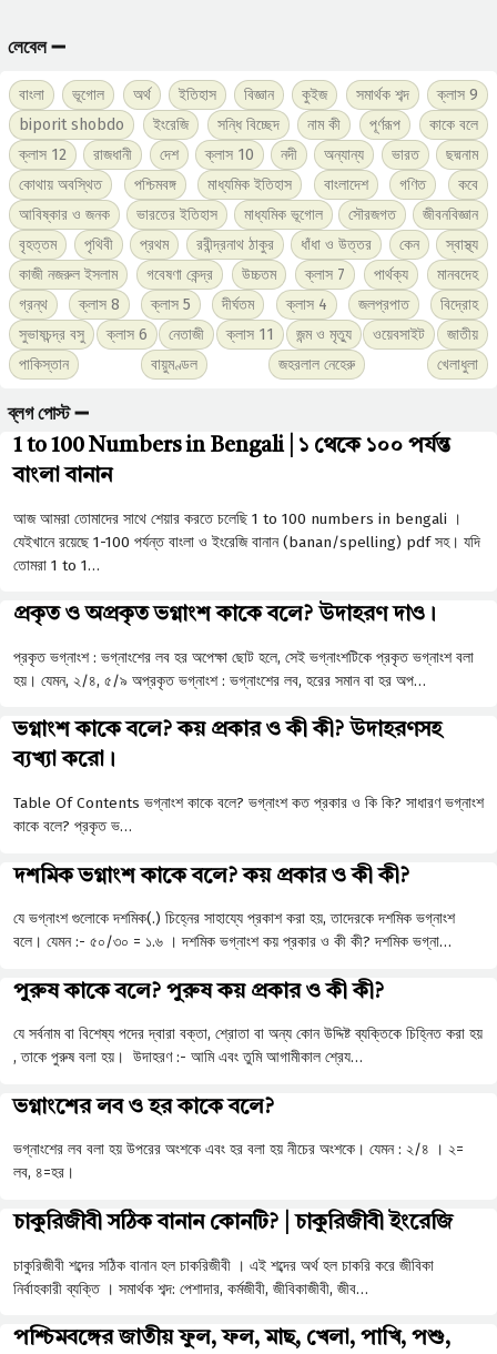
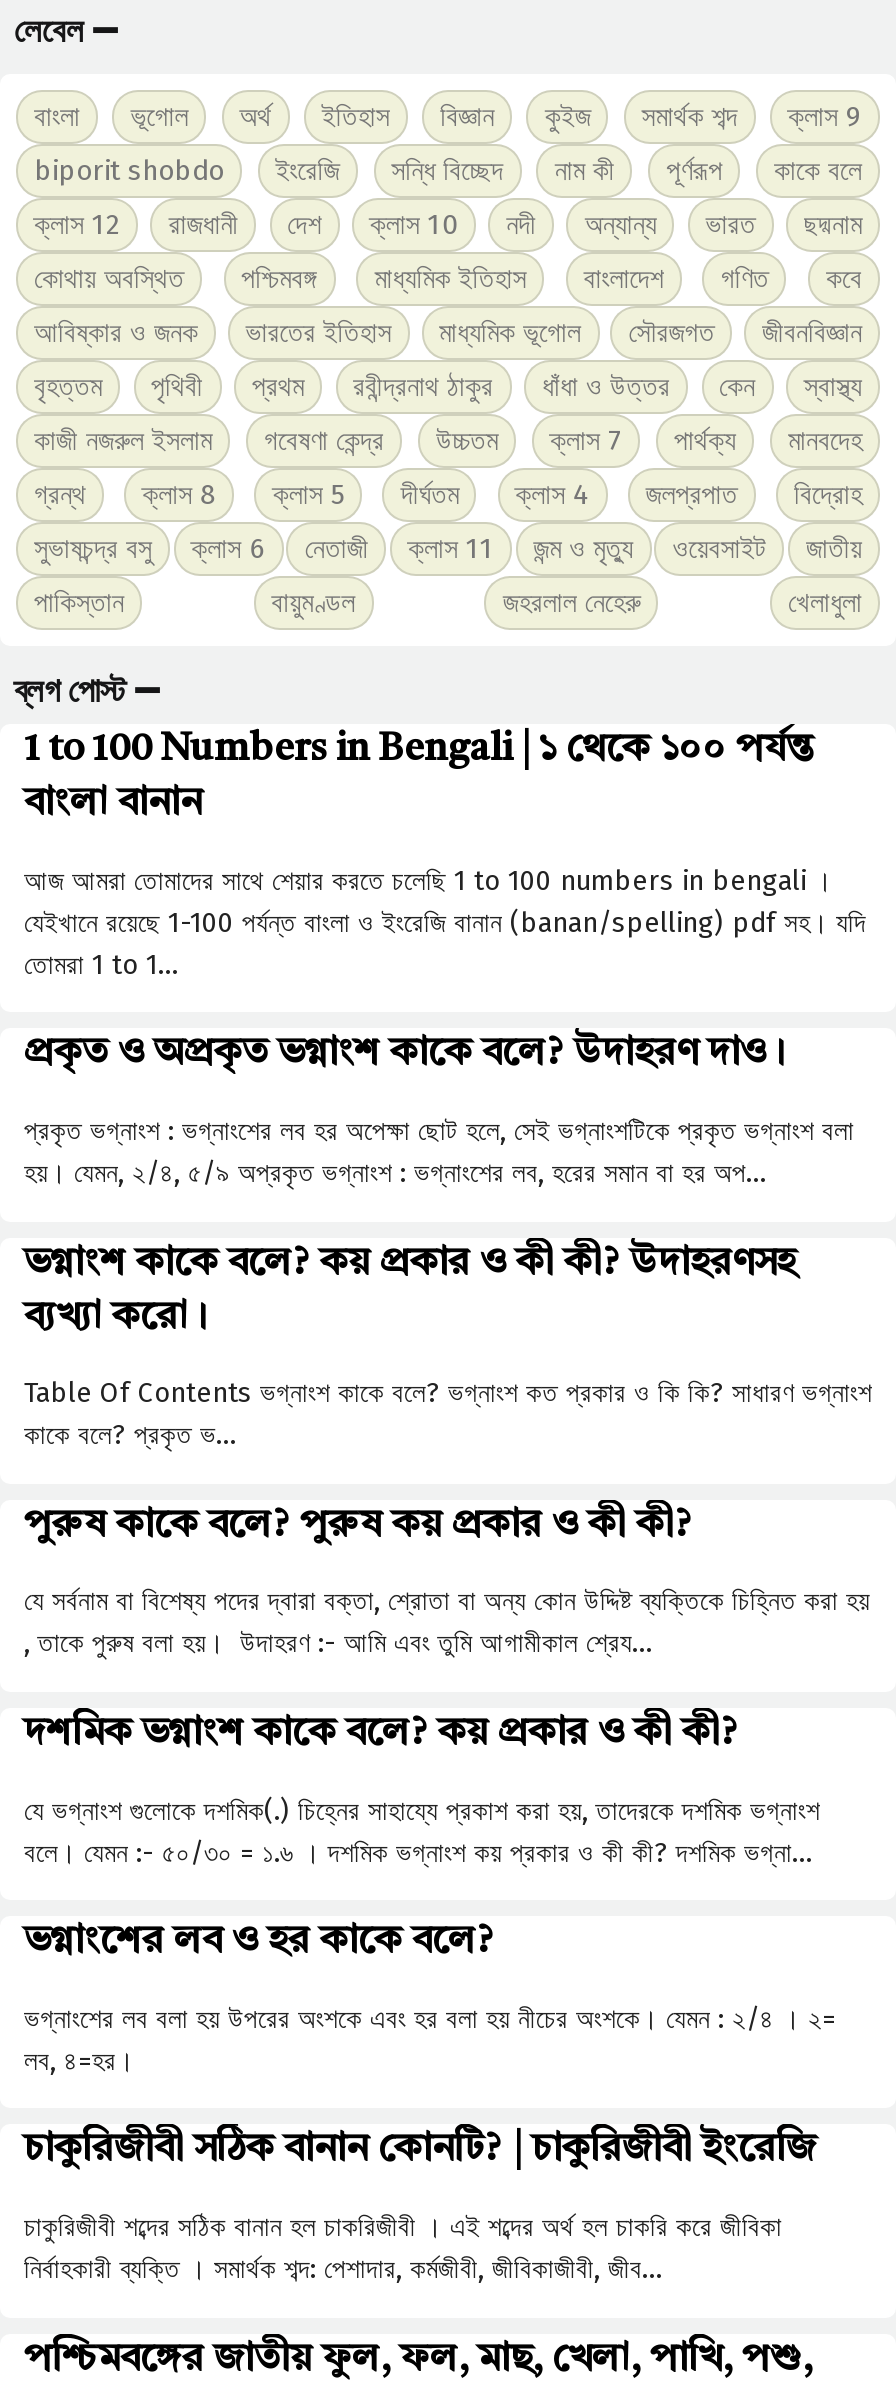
moved down: দশমিক ভগ্নাংশ কাকে বলে? কয় প্রকার ও কী কী? | যে ভগ্নাংশ গুলোকে দশমিক(.) চিহ্নের সাহায্যে প্রকাশ করা হয়, তাদেরকে দশমিক ভগ্নাংশ | বলে। যেমন :- ৫০/৩০ = ১.৬ । দশমিক ভগ্নাংশ কয় প্রকার ও কী কী? দশমিক ভগ্না…

moved up: পুরুষ কাকে বলে? পুরুষ কয় প্রকার ও কী কী? | যে সর্বনাম বা বিশেষ্য পদের দ্বারা বক্তা, শ্রোতা বা অন্য কোন উদ্দিষ্ট ব্যক্তিকে চিহ্নিত করা হয় | , তাকে পুরুষ বলা হয়। উদাহরণ :- আমি এবং তুমি আগামীকাল শ্রেয…
